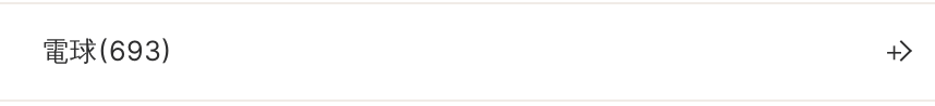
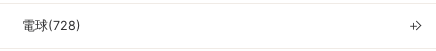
- 電球(693)
+ 電球(728)
